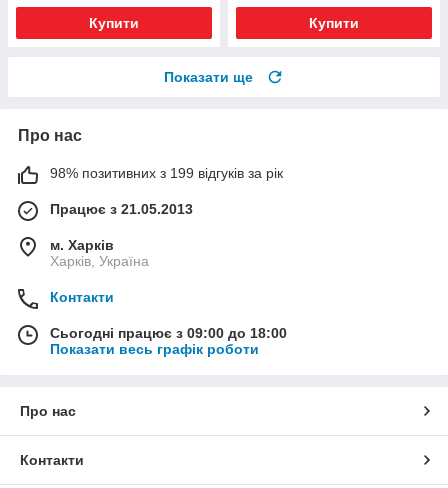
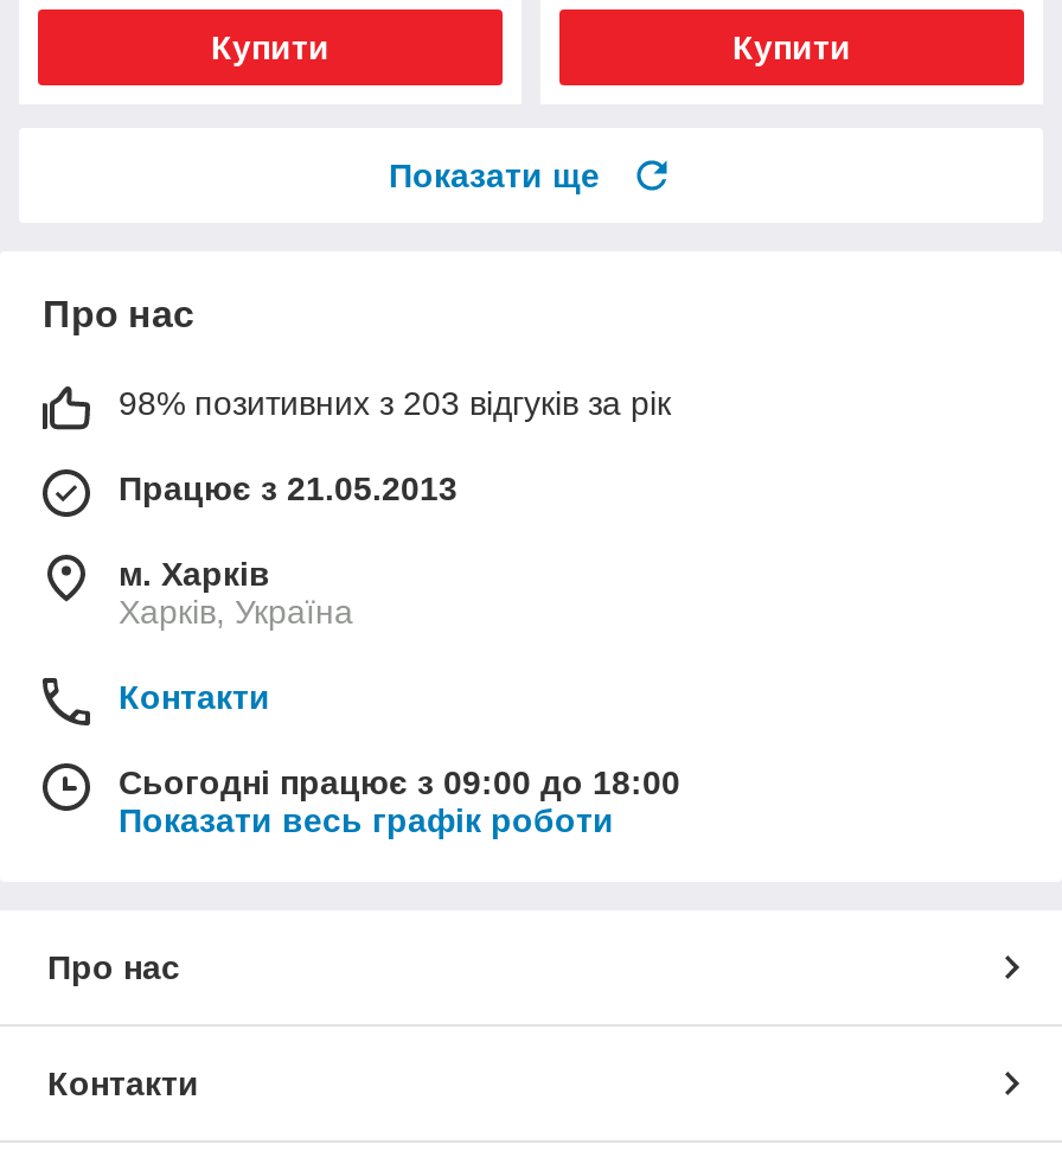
- 98% позитивних з 199 відгуків за рік
+ 98% позитивних з 203 відгуків за рік
